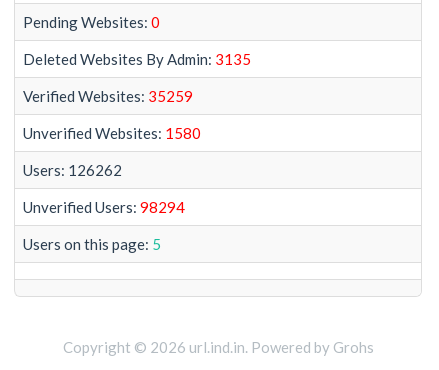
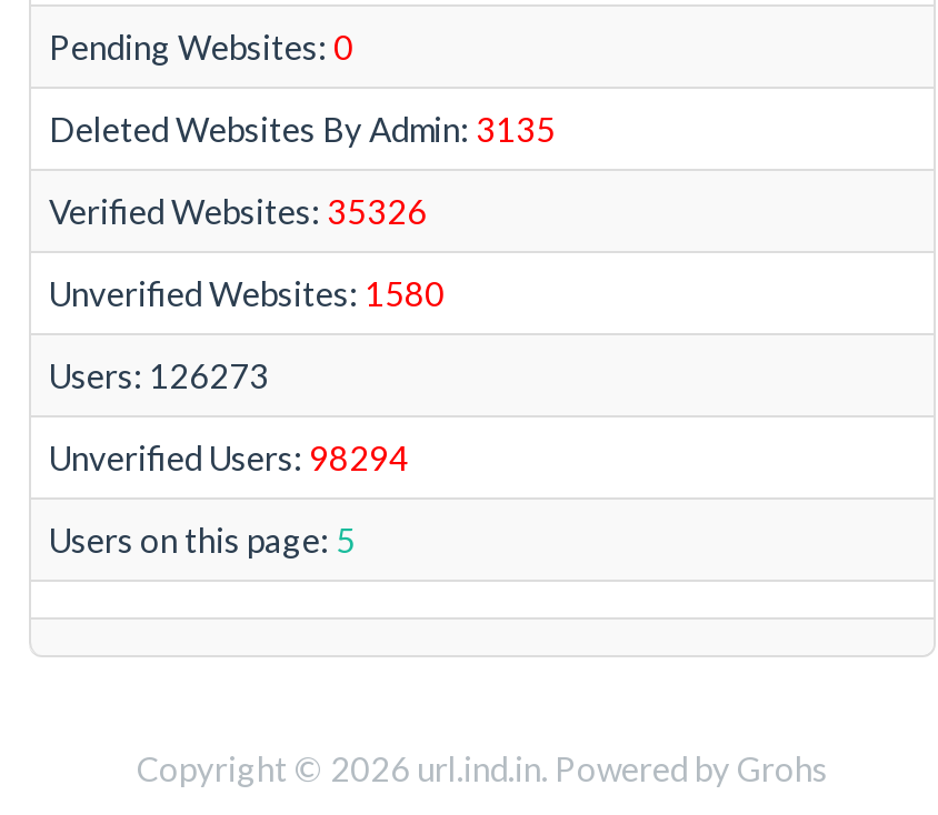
- Verified Websites: 35259
+ Verified Websites: 35326

- Users: 126262
+ Users: 126273
